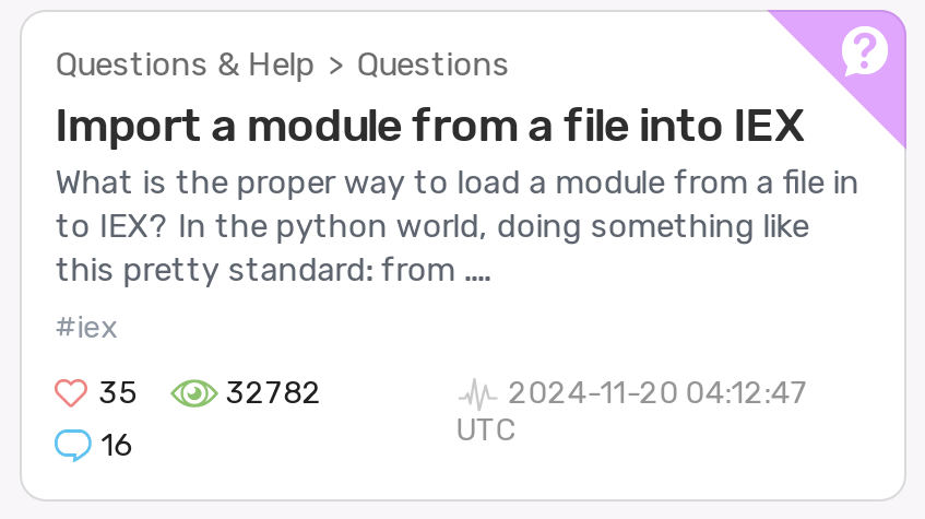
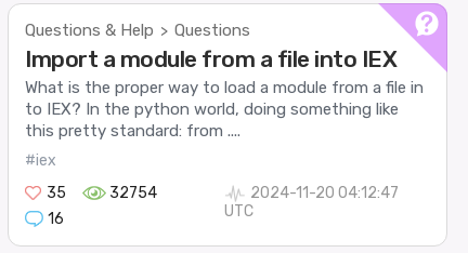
- 32782
+ 32754
